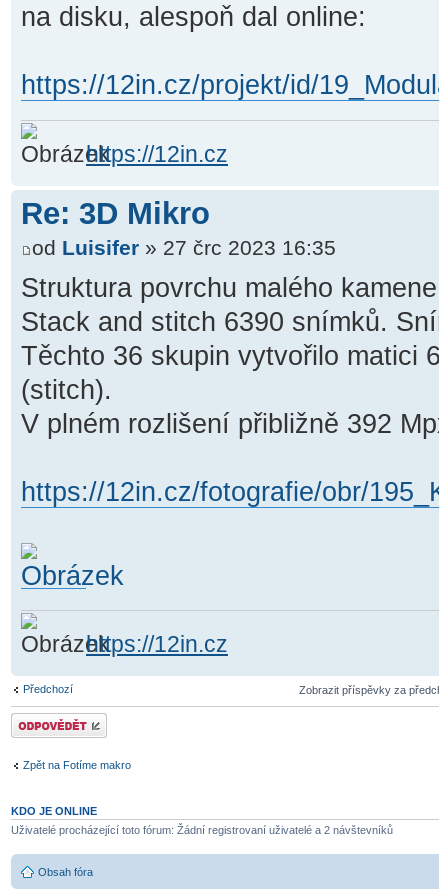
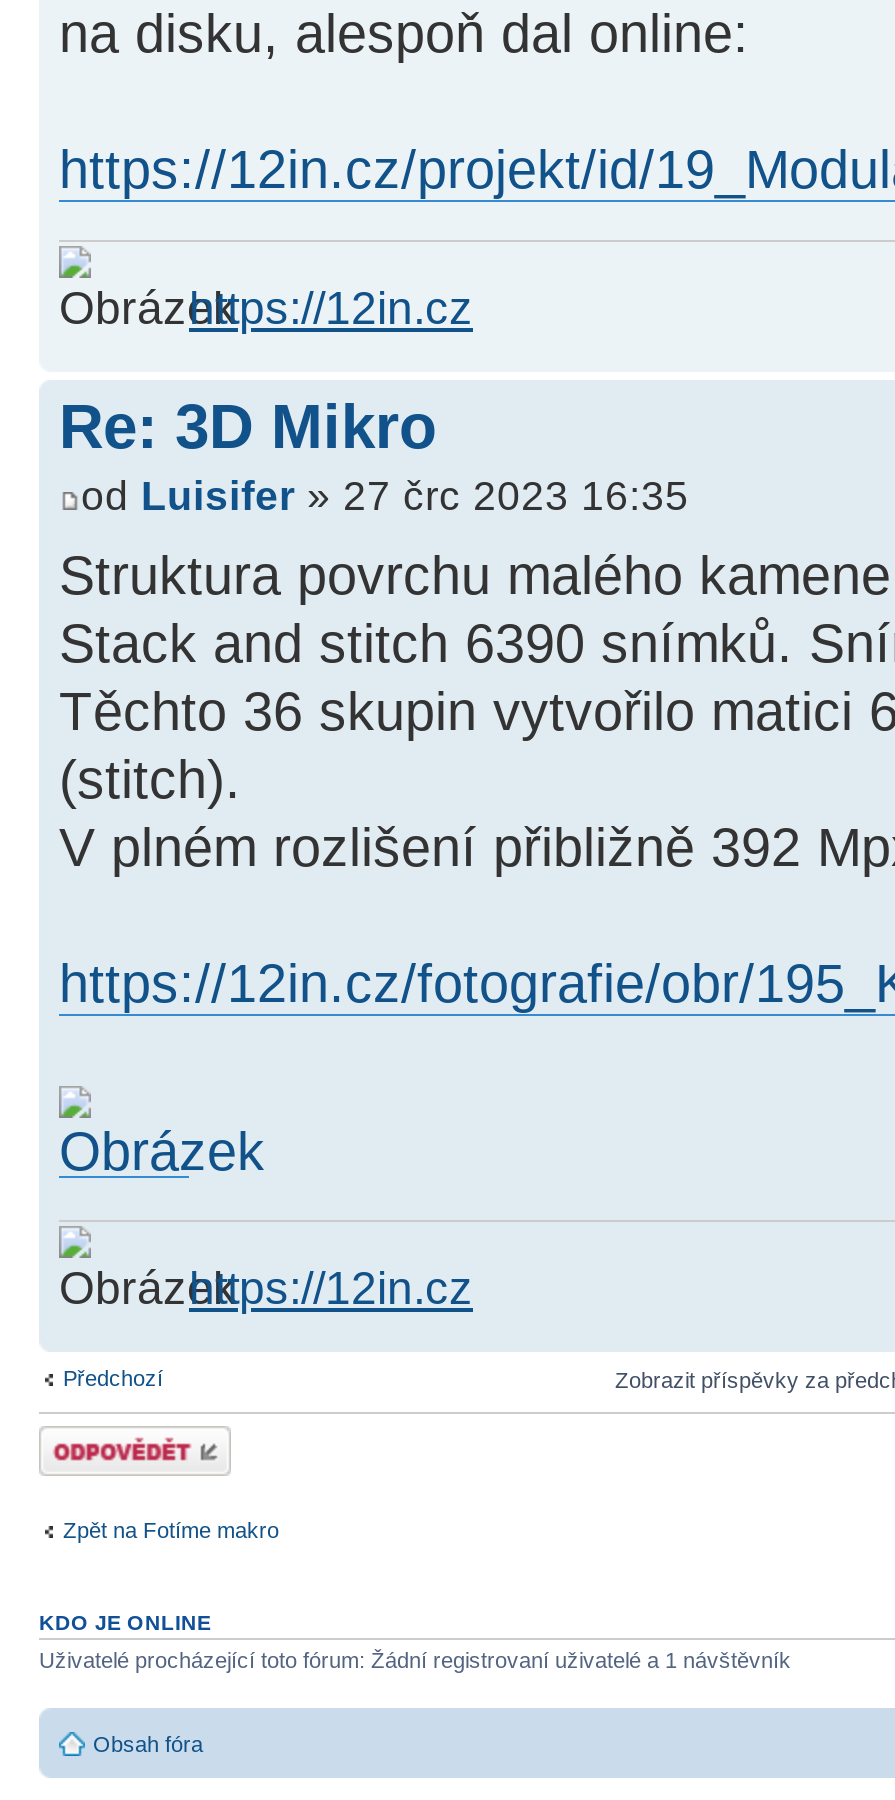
- Uživatelé procházející toto fórum: Žádní registrovaní uživatelé a 2 návštevníků
+ Uživatelé procházející toto fórum: Žádní registrovaní uživatelé a 1 návštěvník
